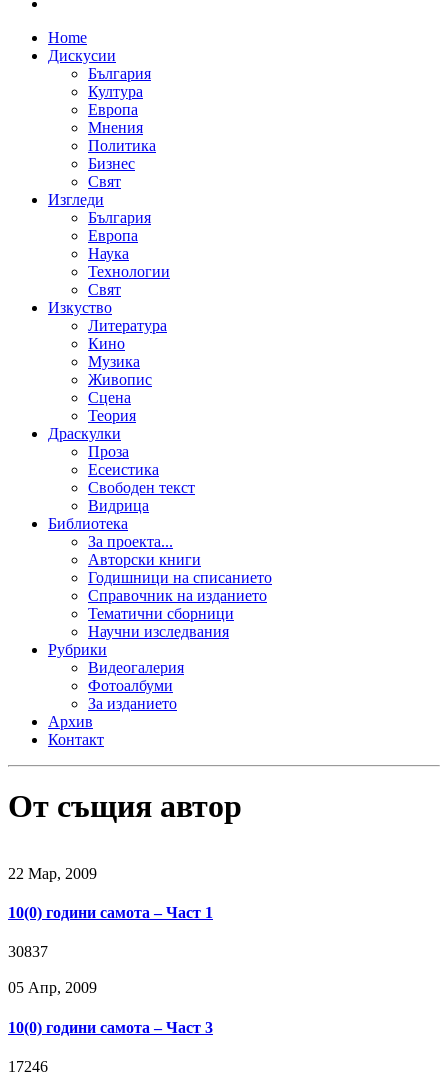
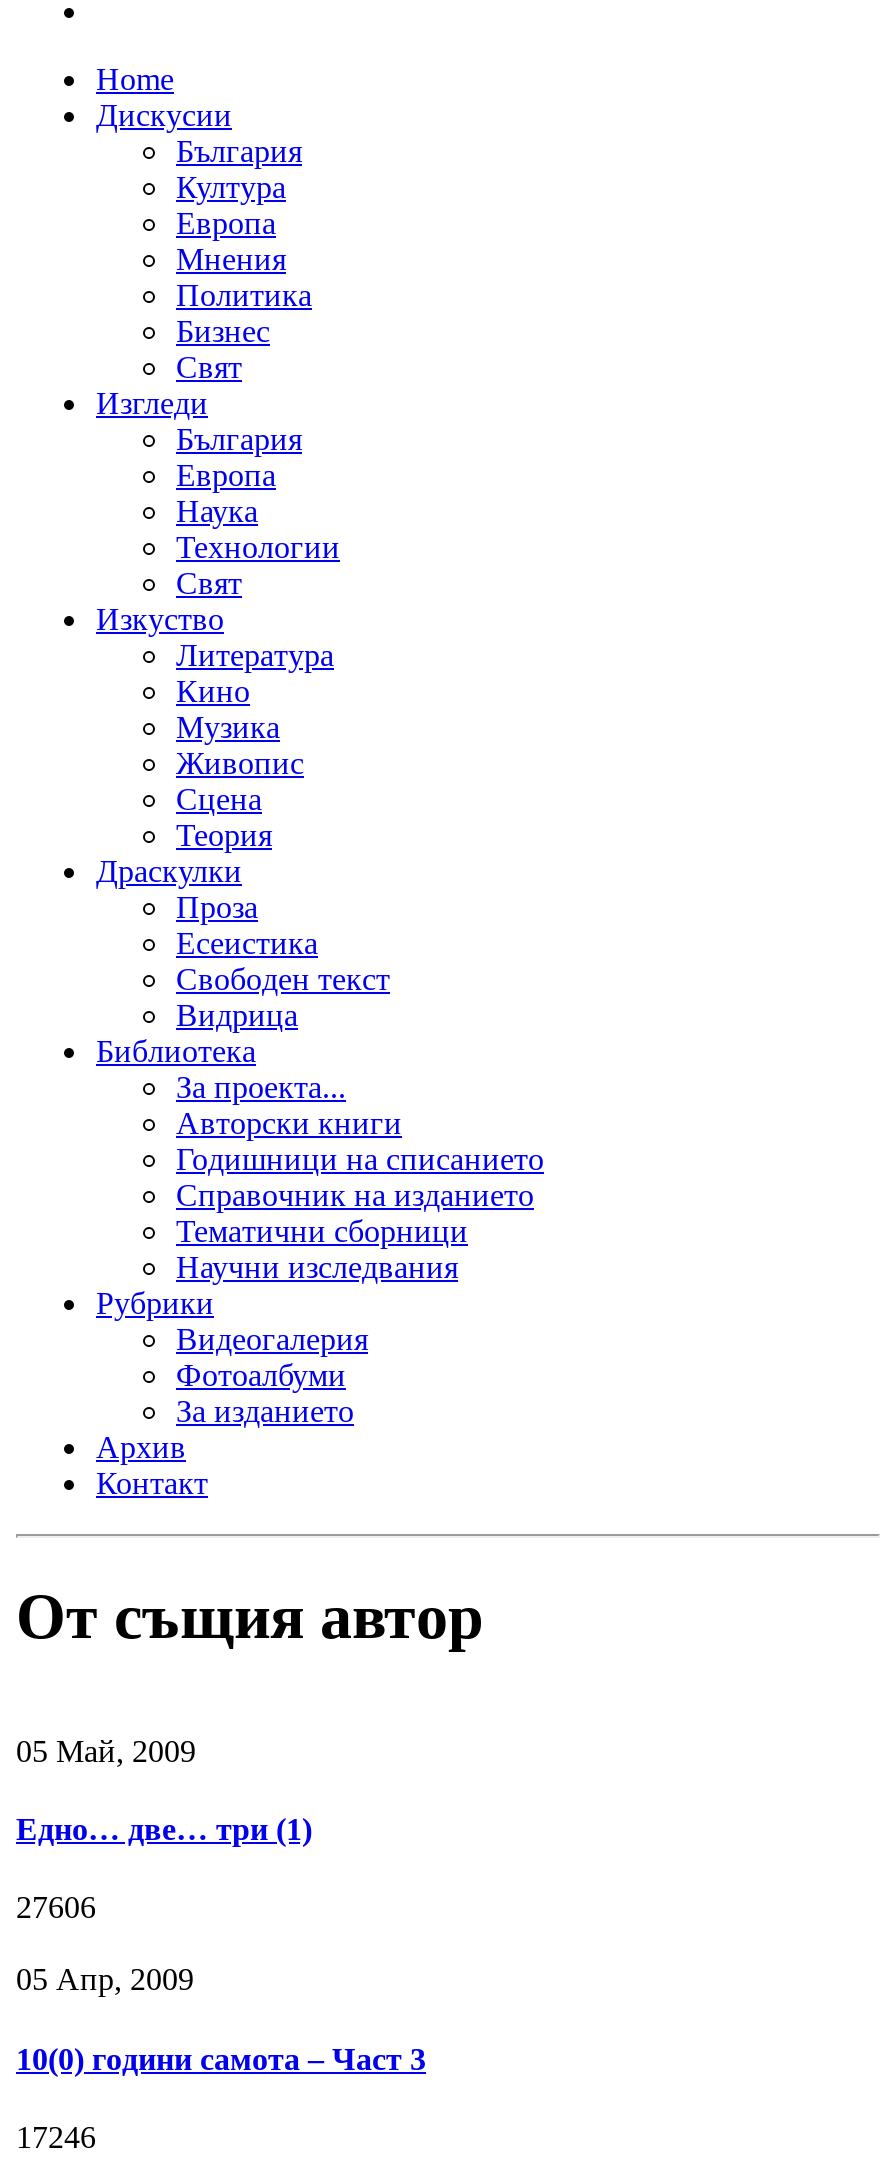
- 22 Мар, 2009
+ 05 Май, 2009

- 10(0) години самота – Част 1
+ Едно… две… три (1)

- 30837
+ 27606
